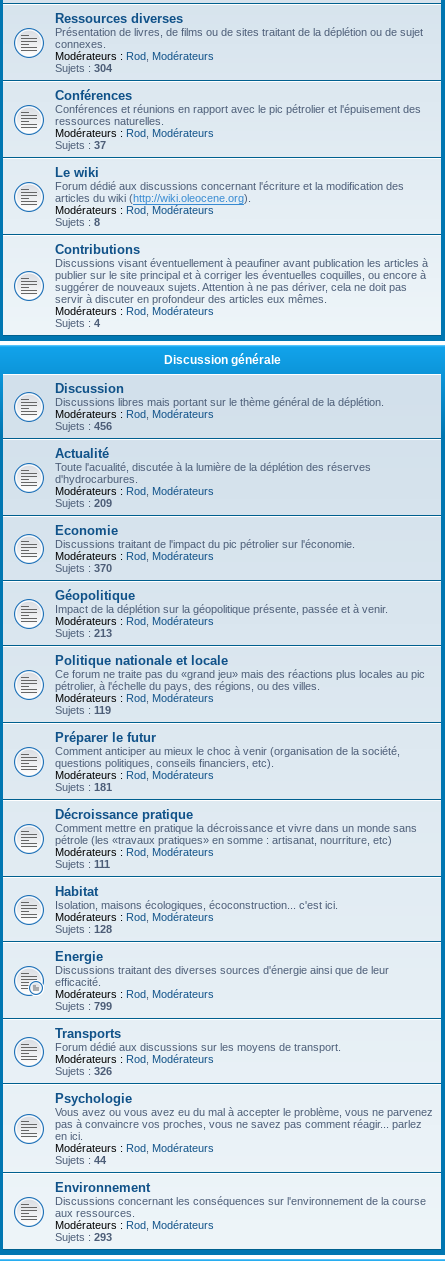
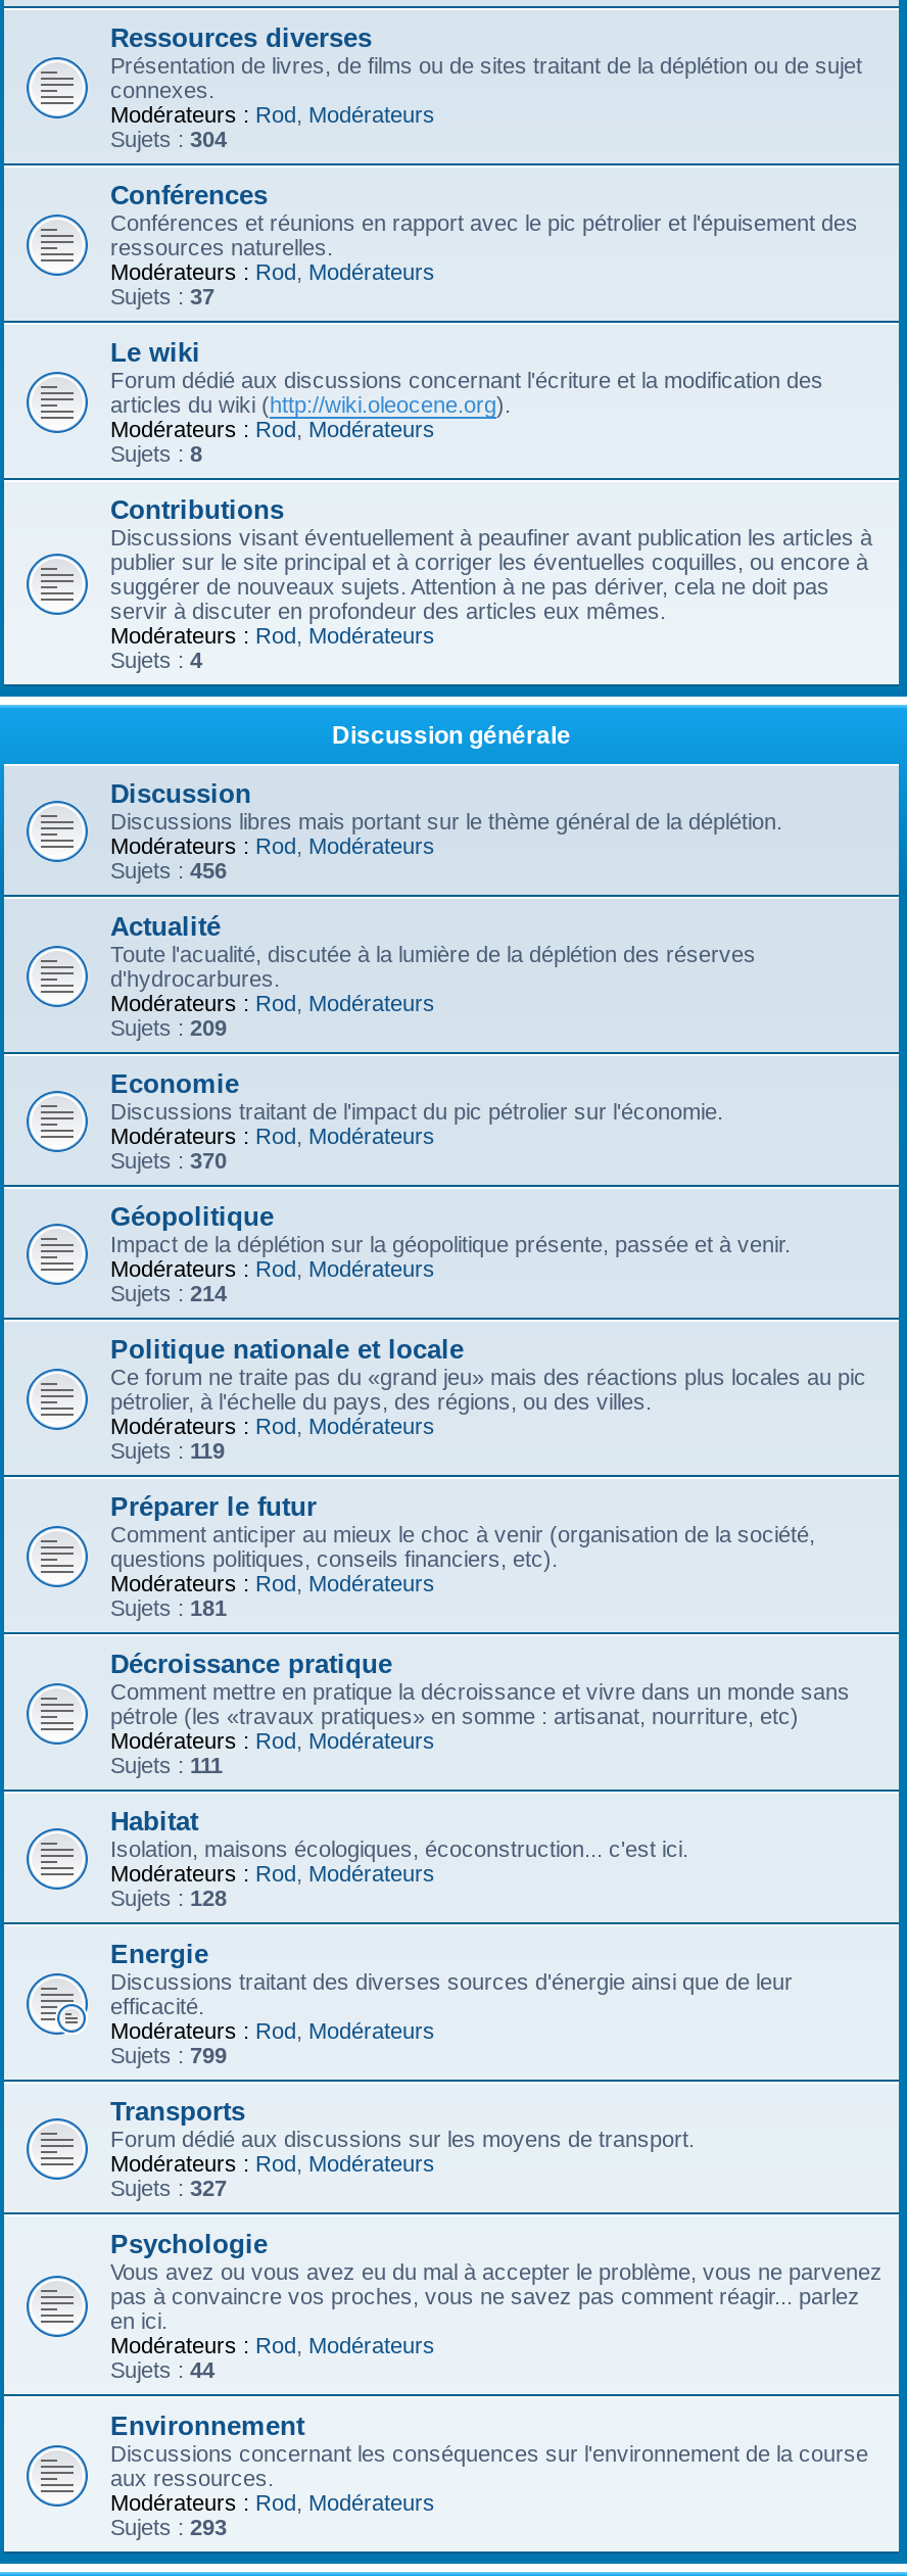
- Sujets : 213
+ Sujets : 214

- Sujets : 326
+ Sujets : 327
